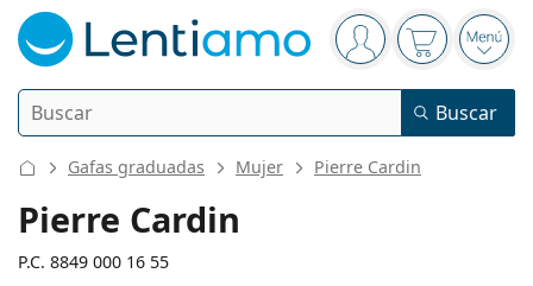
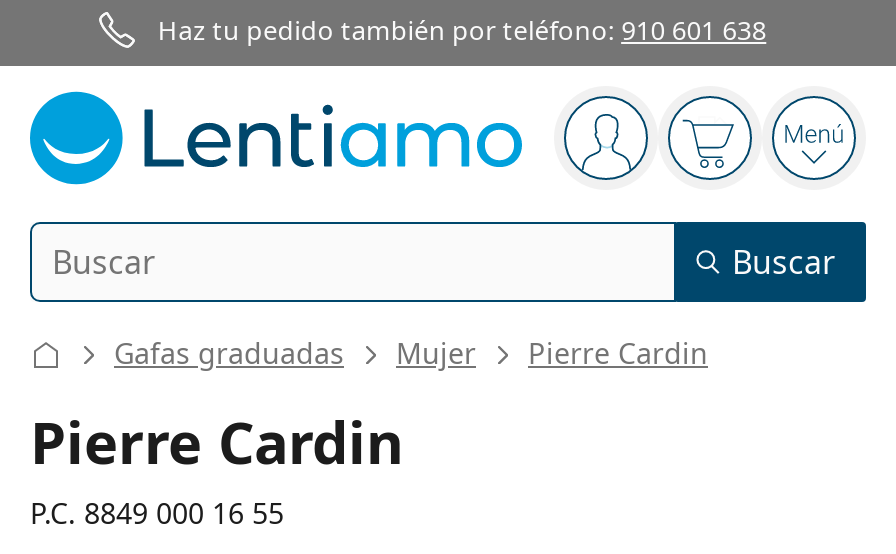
+ Haz tu pedido también por teléfono: 910 601 638
